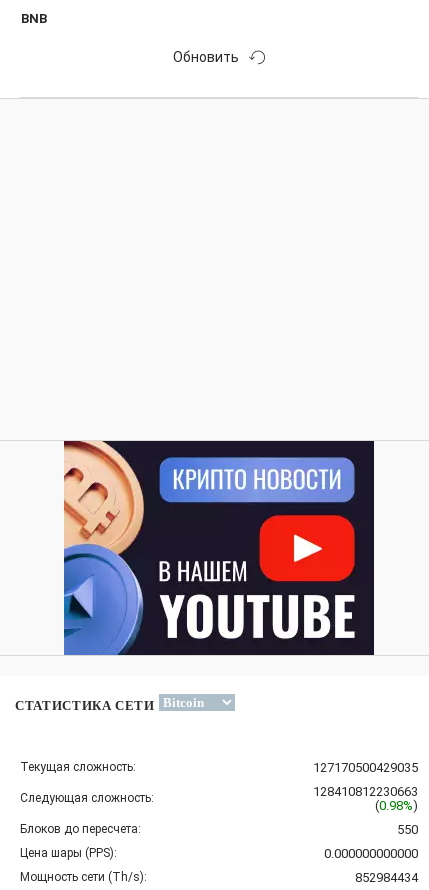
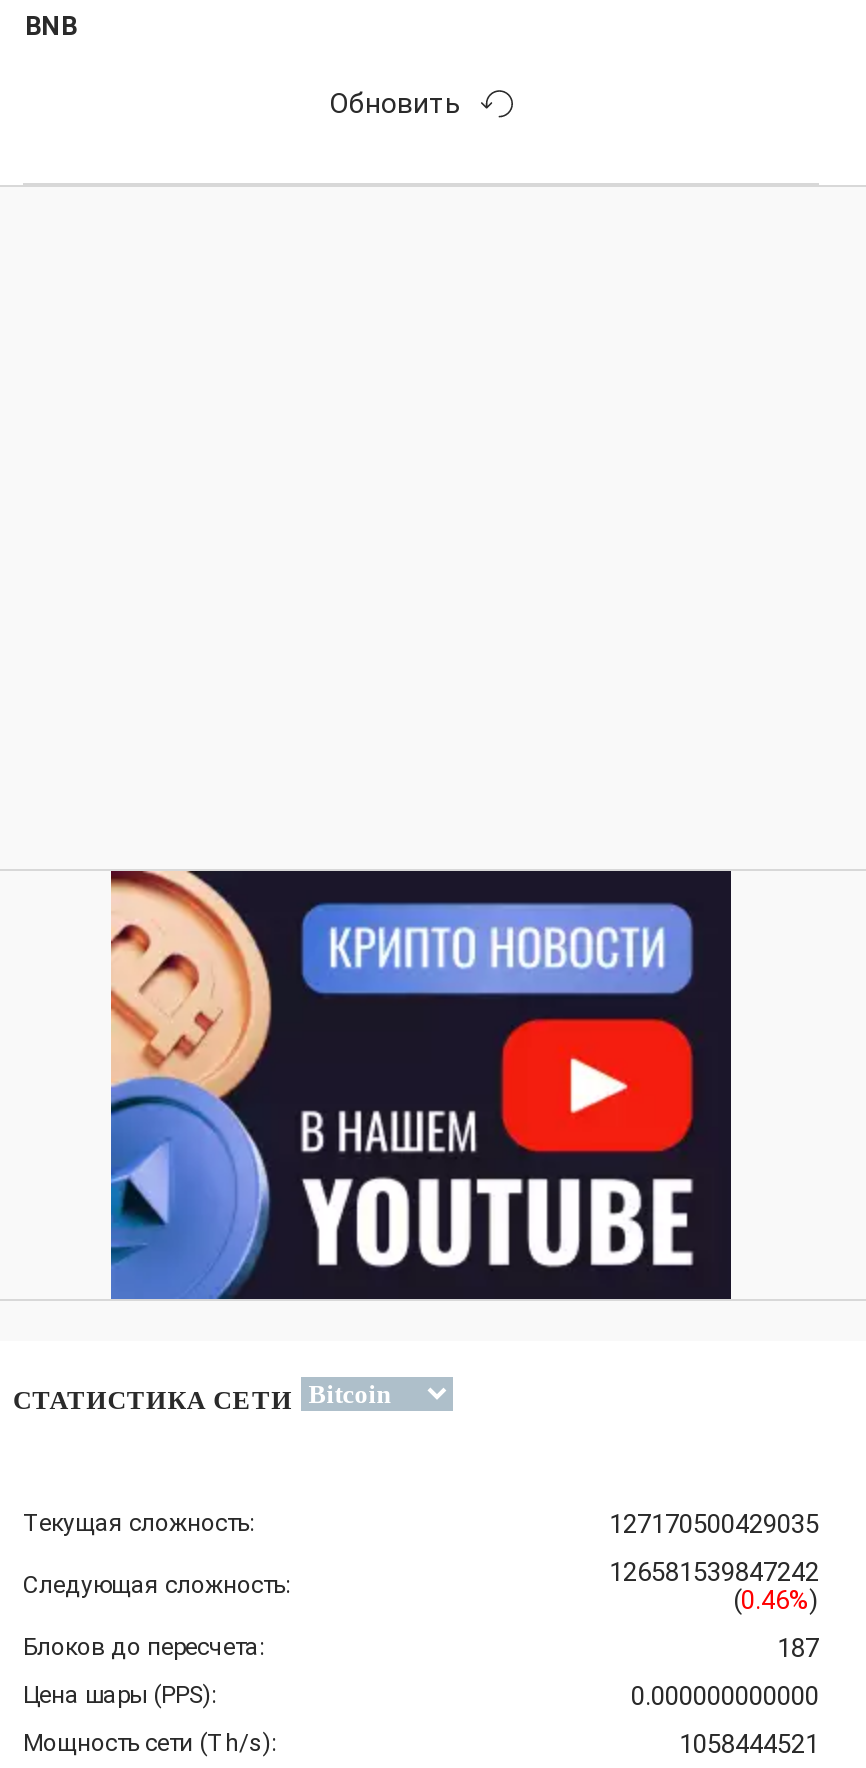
- 128410812230663
+ 126581539847242

- (0.98%)
+ (0.46%)

- 550
+ 187

- 852984434
+ 1058444521
